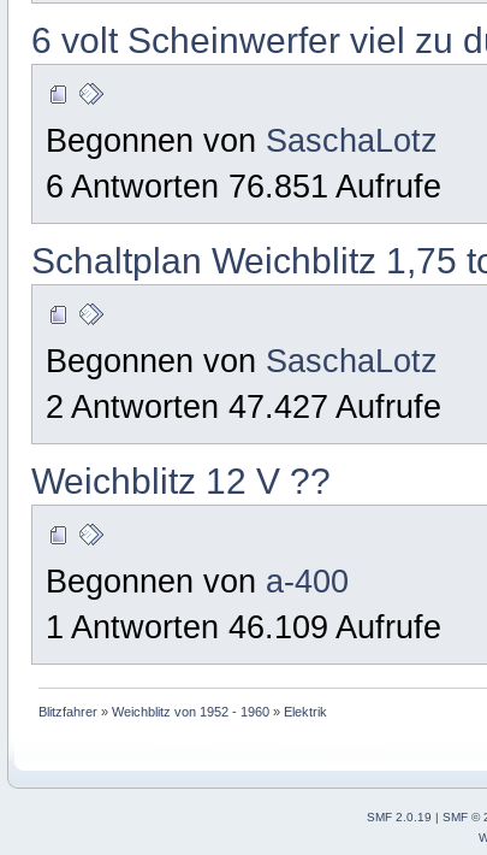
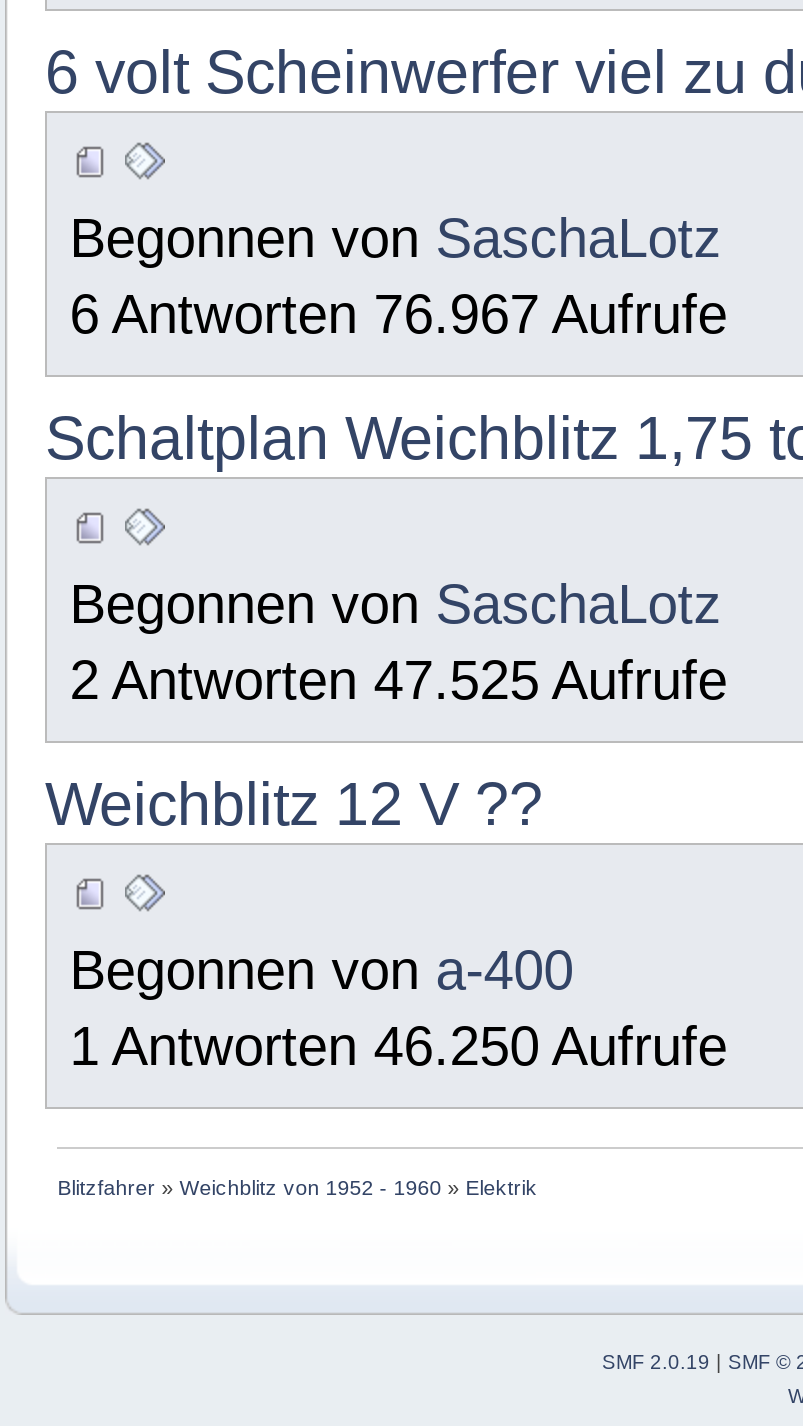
- 6 Antworten 76.851 Aufrufe
+ 6 Antworten 76.967 Aufrufe

- 2 Antworten 47.427 Aufrufe
+ 2 Antworten 47.525 Aufrufe

- 1 Antworten 46.109 Aufrufe
+ 1 Antworten 46.250 Aufrufe
